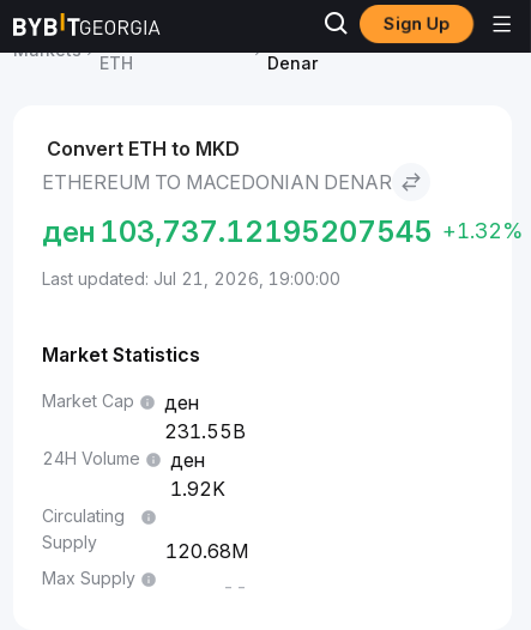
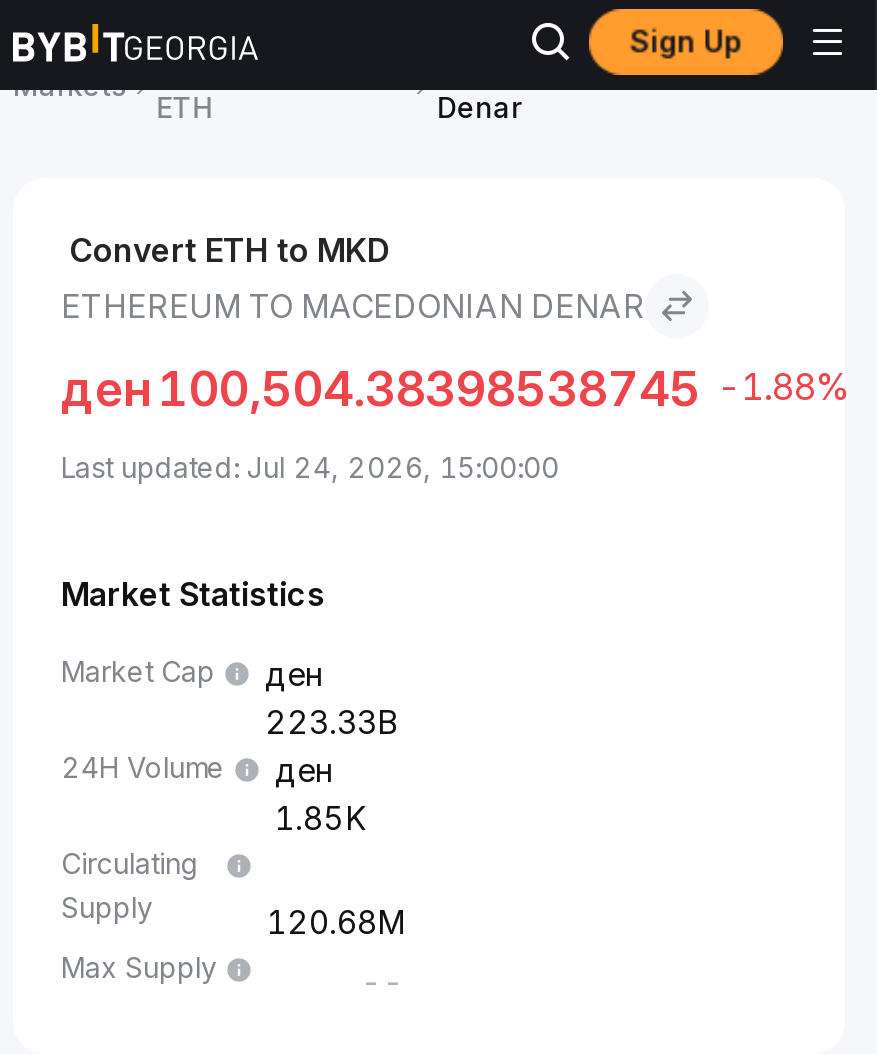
- ден 103,737.12195207545 +1.32%
+ ден 100,504.38398538745 -1.88%

- Last updated: Jul 21, 2026, 19:00:00
+ Last updated: Jul 24, 2026, 15:00:00

- 231.55B
+ 223.33B

- 1.92K
+ 1.85K
